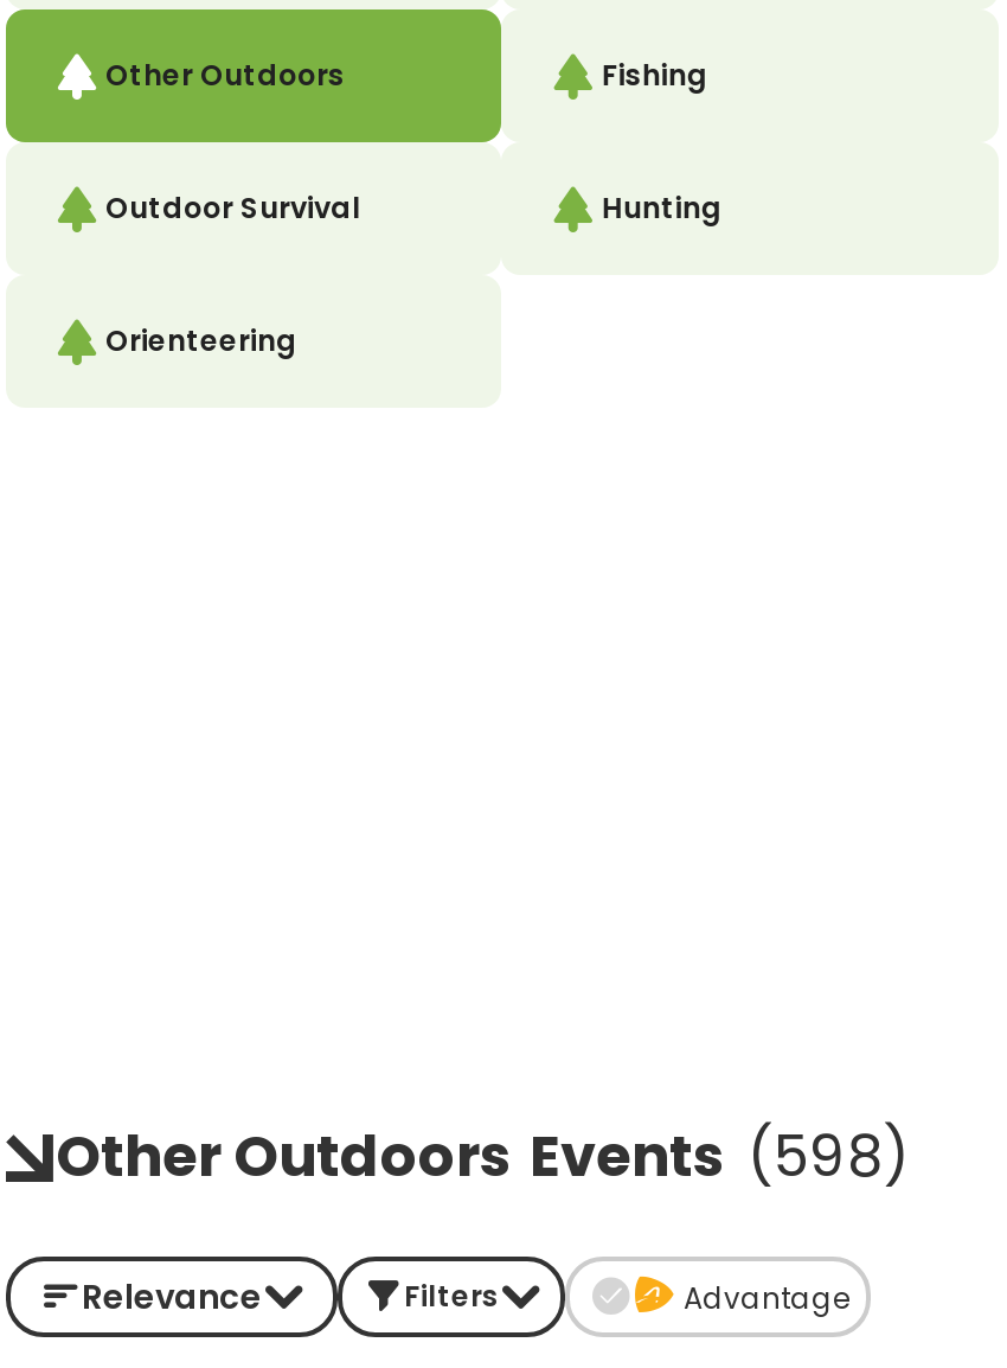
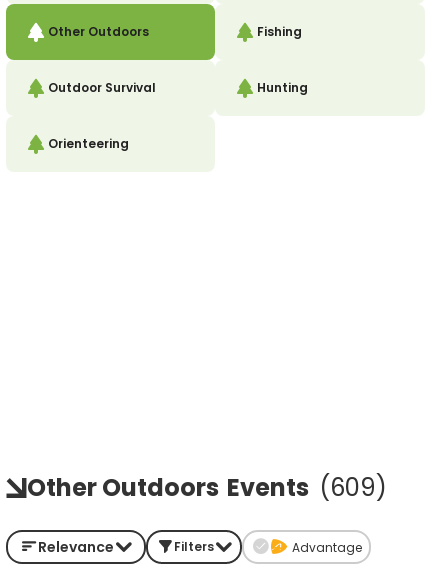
- Other Outdoors Events (598)
+ Other Outdoors Events (609)
